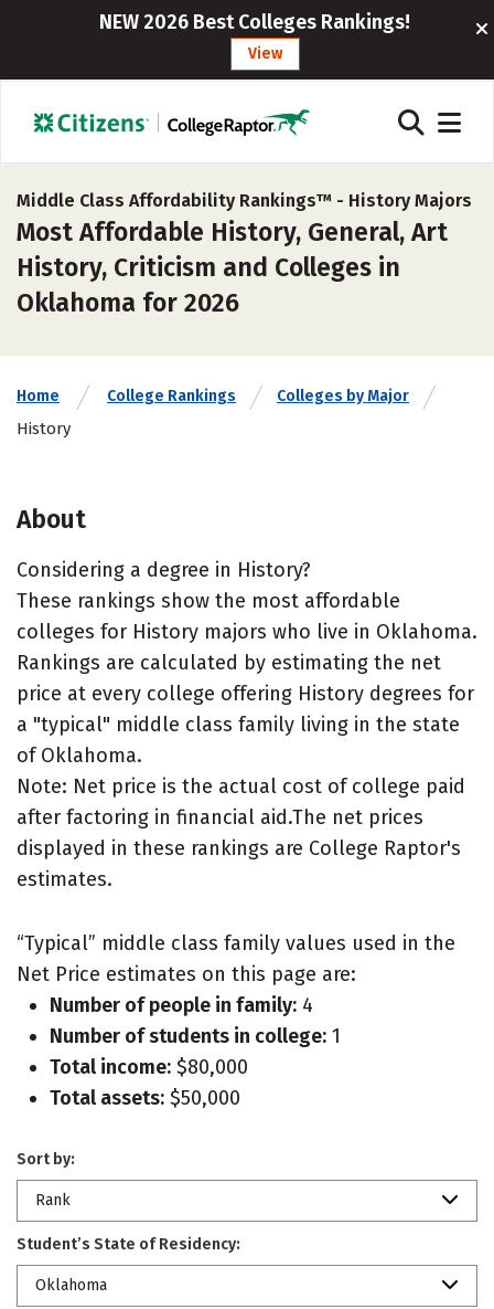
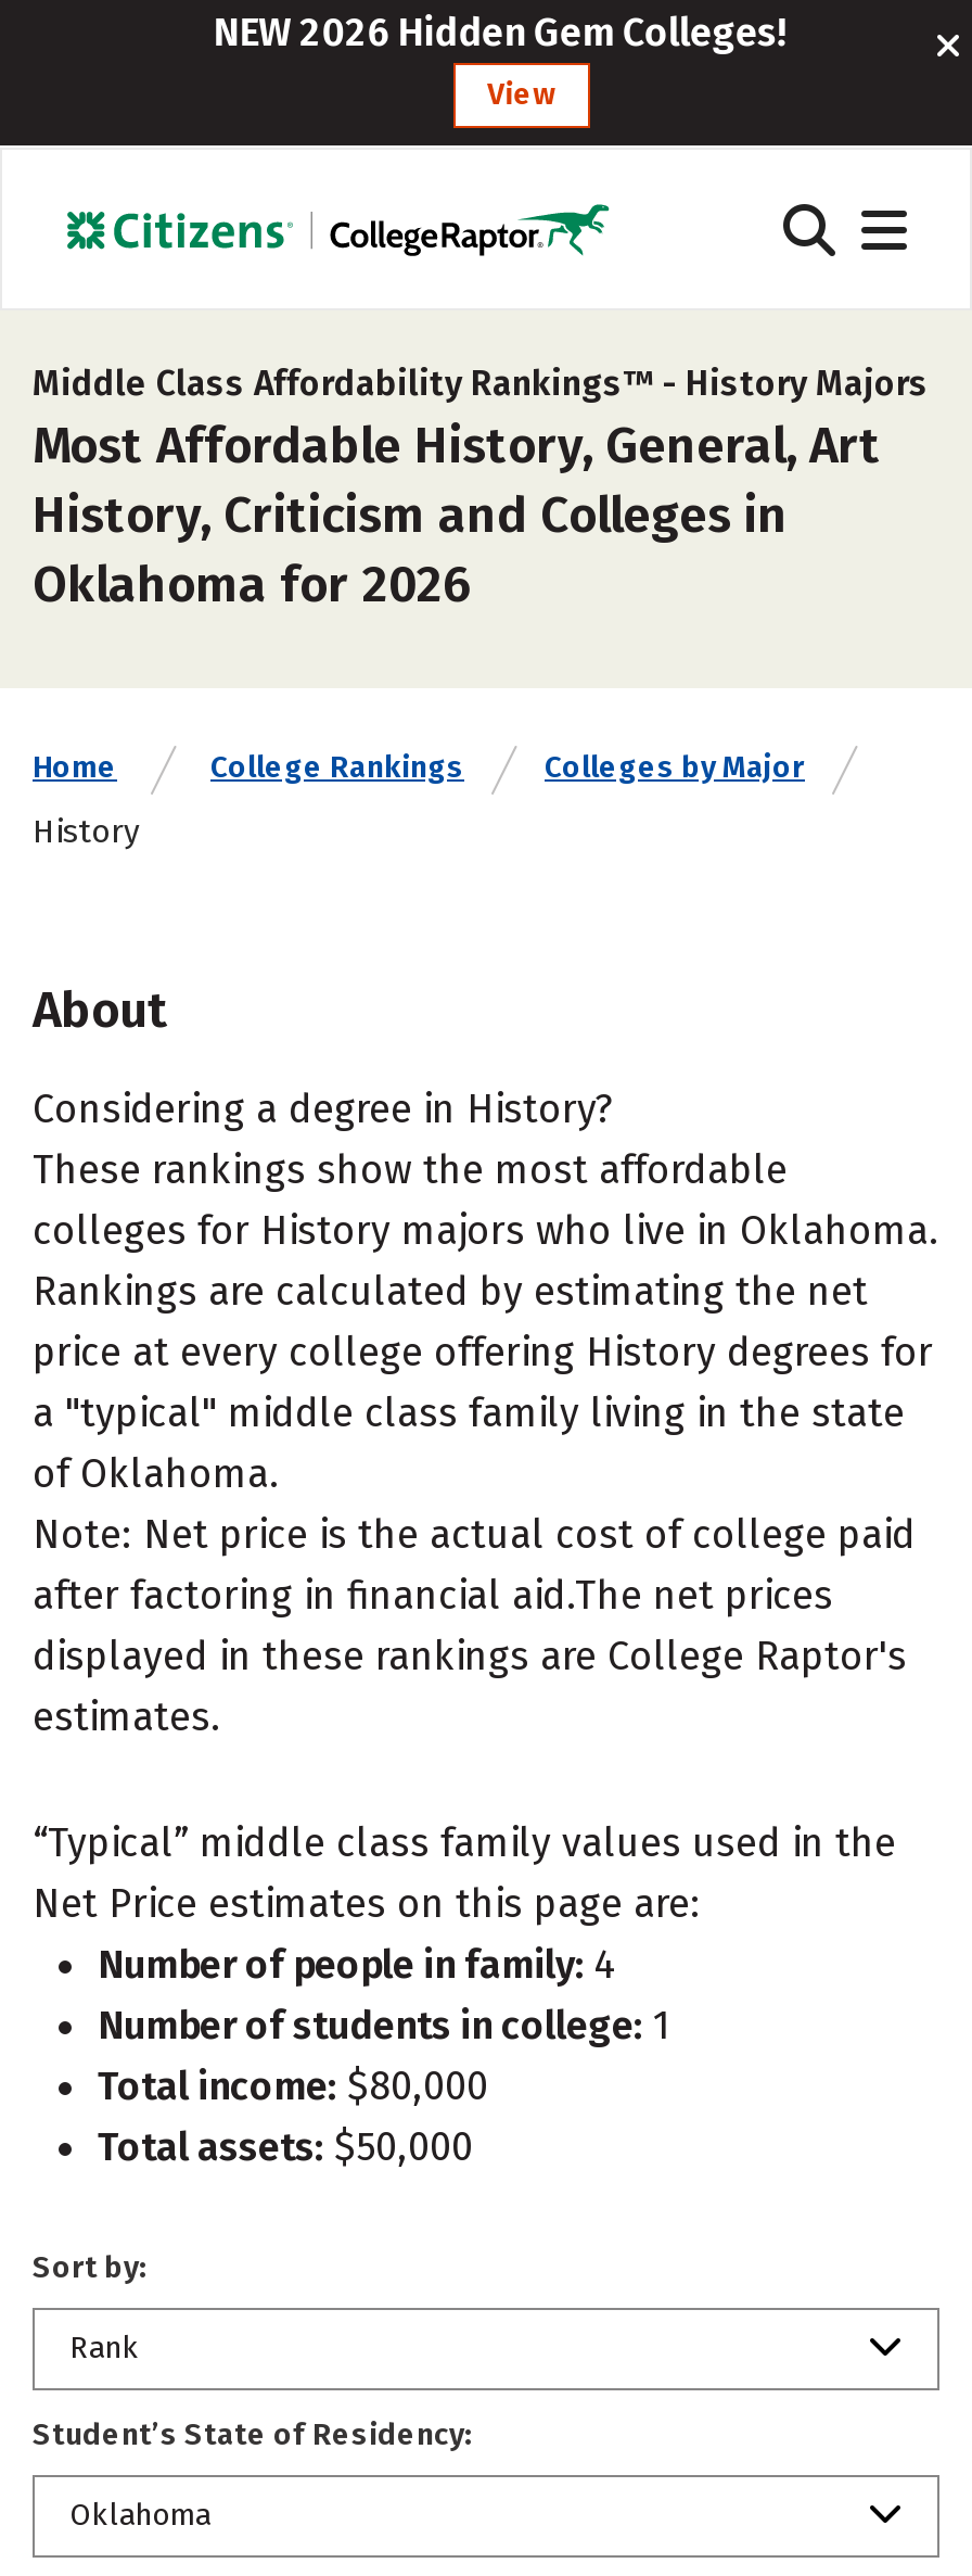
- NEW 2026 Best Colleges Rankings!
+ NEW 2026 Hidden Gem Colleges!
